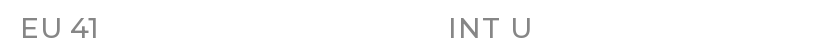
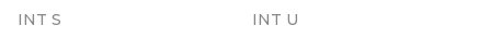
- EU 41
+ INT S
